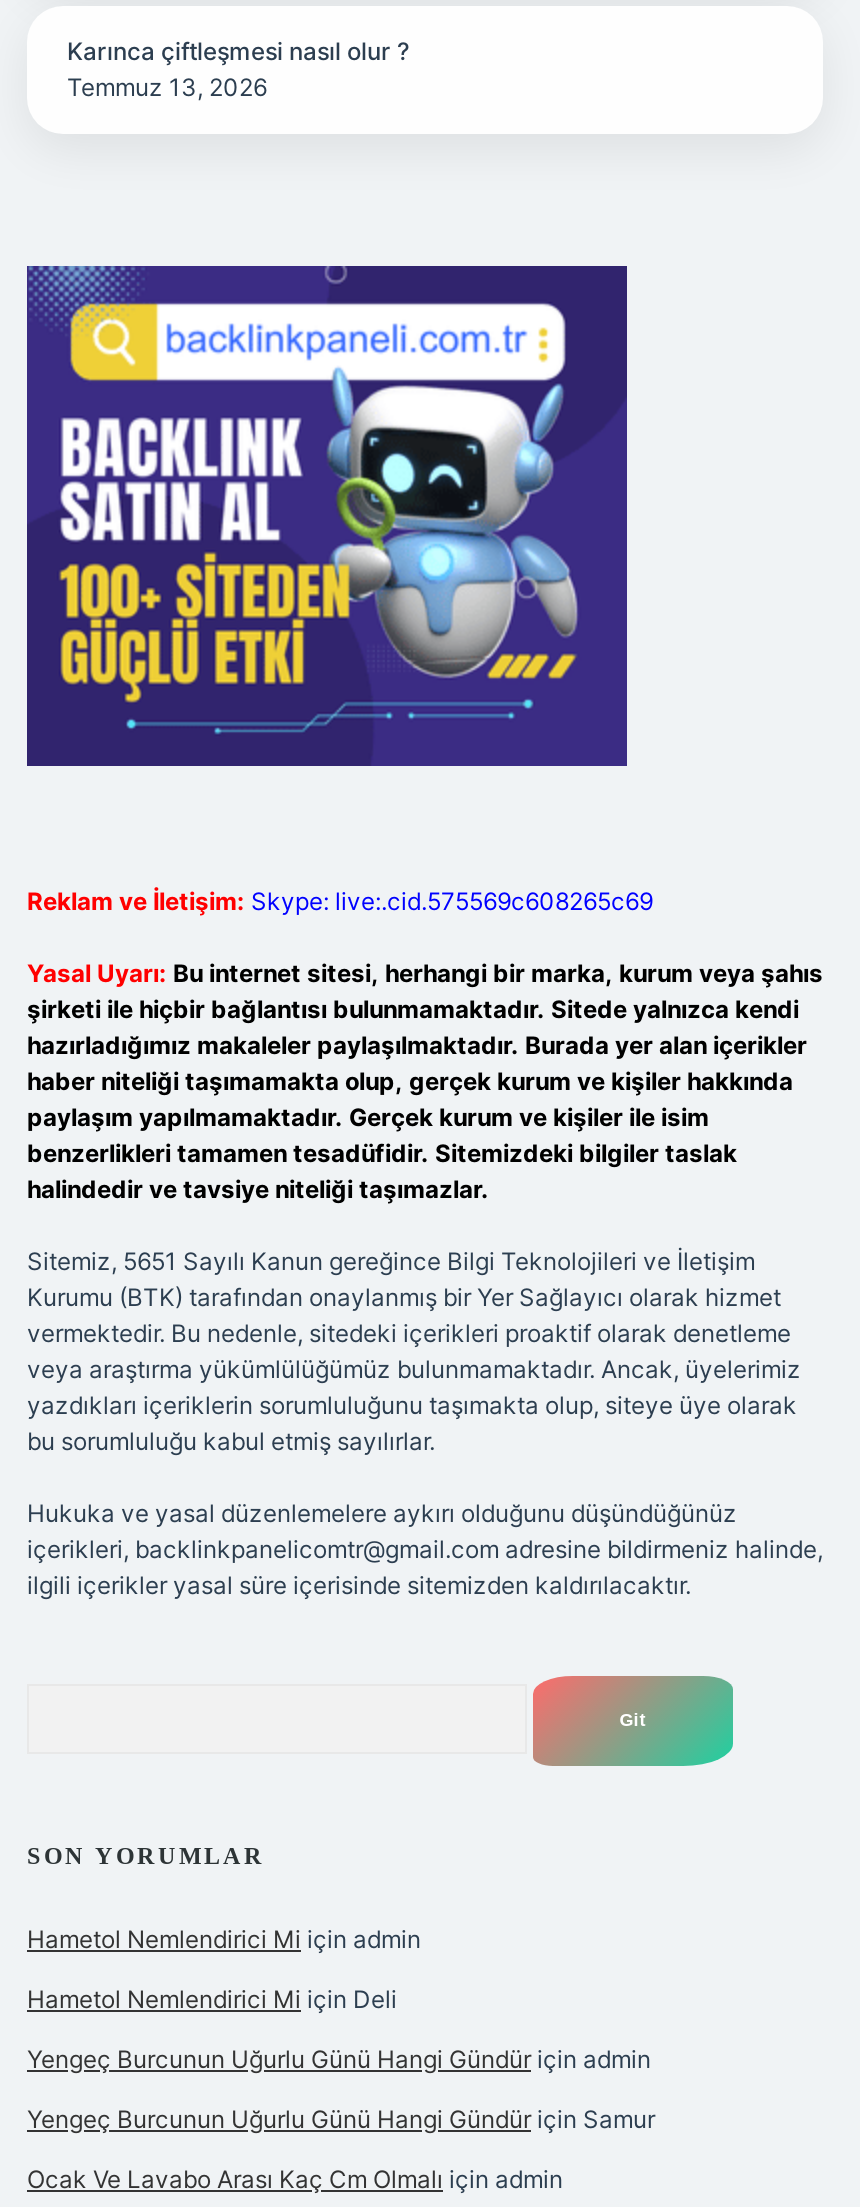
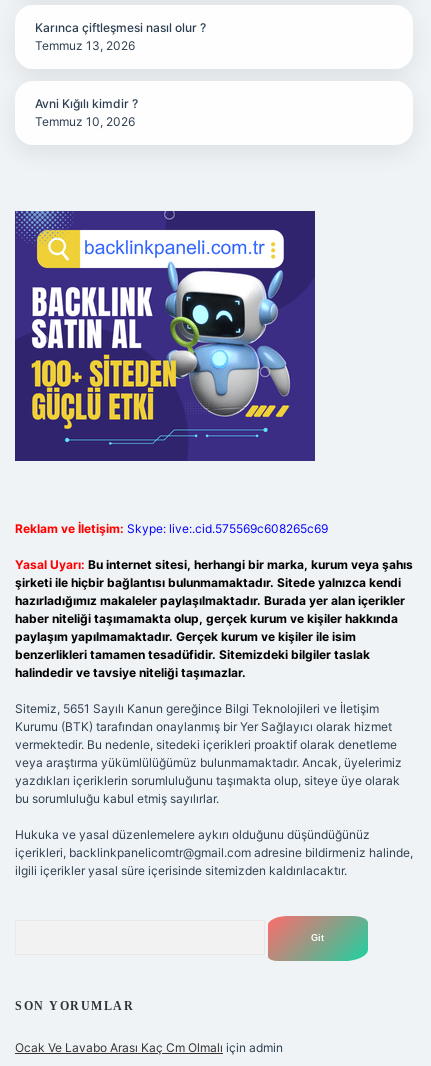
+ Avni Kığılı kimdir ?
+ Temmuz 10, 2026

moved down: [image]

moved down: [image]

moved down: [image] | Reklam ve İletişim: Skype: live:.cid.575569c608265c69 | Yasal Uyarı: Bu internet sitesi, herhangi bir marka, kurum veya şahıs | ... | ilgili içerikler yasal süre içerisinde sitemizden kaldırılacaktır. | SON YORUMLAR

- Hametol Nemlendirici Mi için admin
- Hametol Nemlendirici Mi için Deli
- Yengeç Burcunun Uğurlu Günü Hangi Gündür için admin
- Yengeç Burcunun Uğurlu Günü Hangi Gündür için Samur
